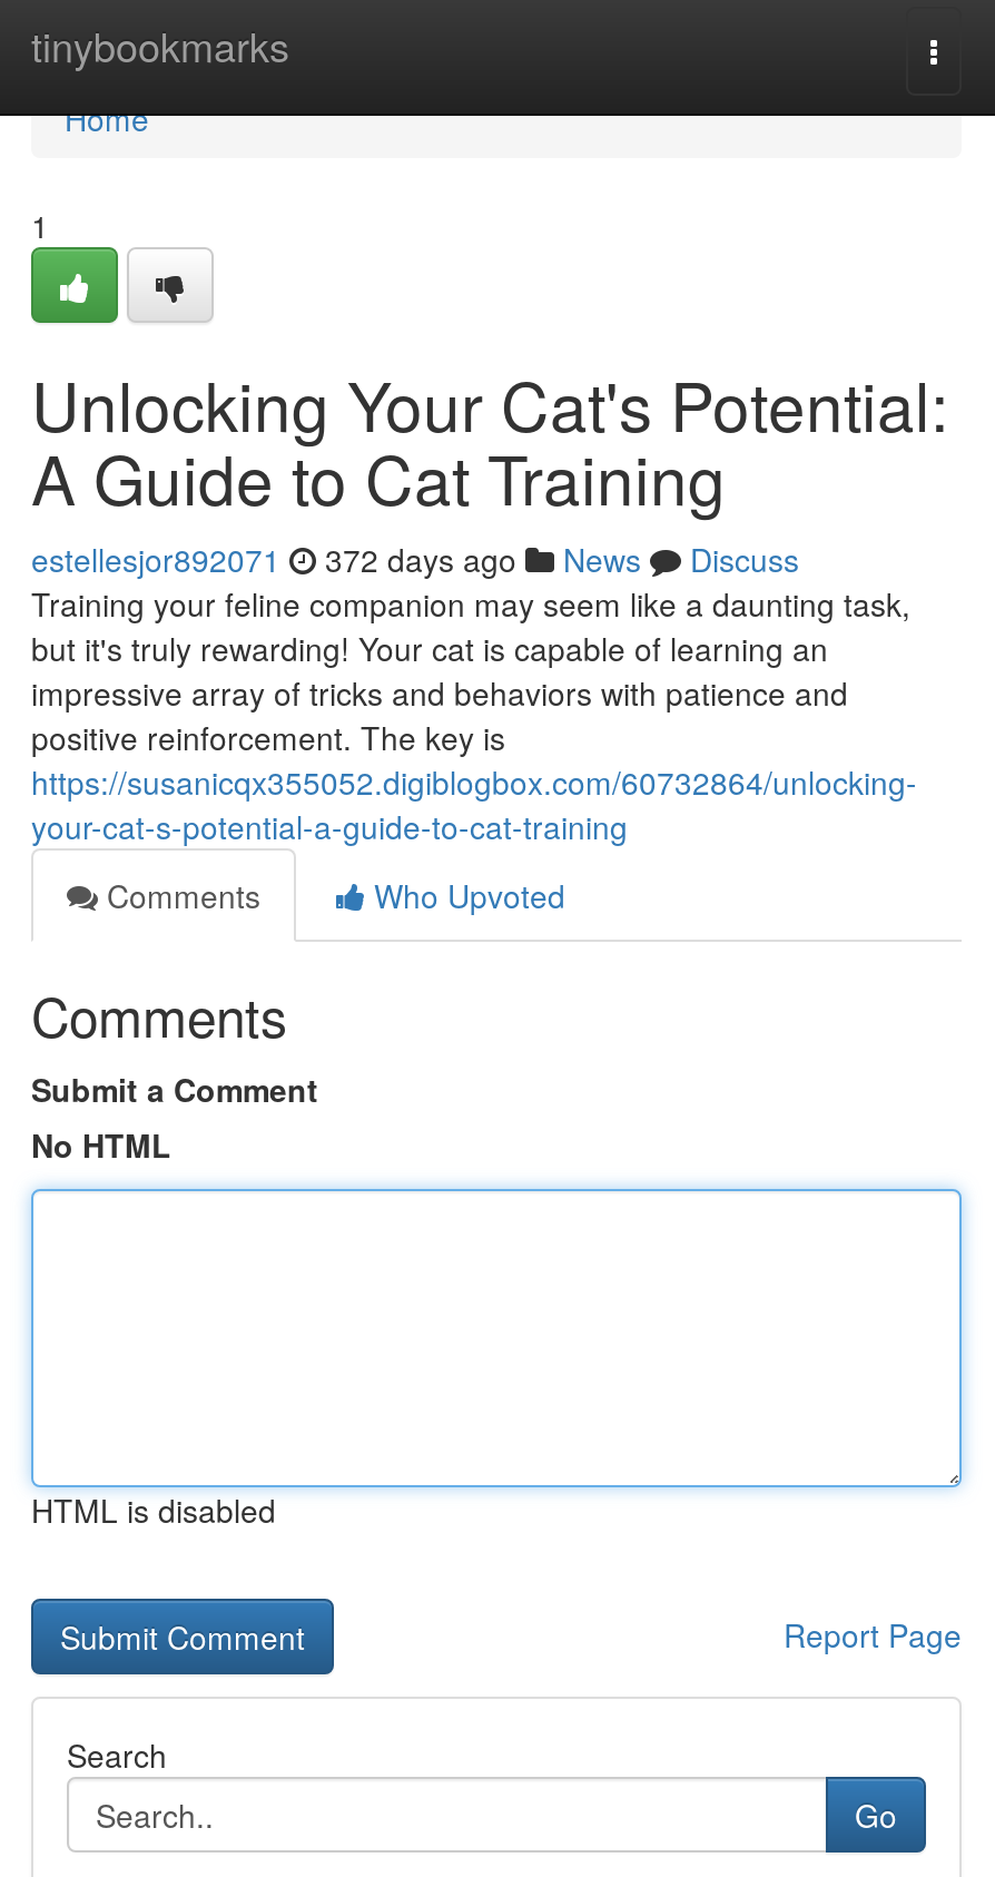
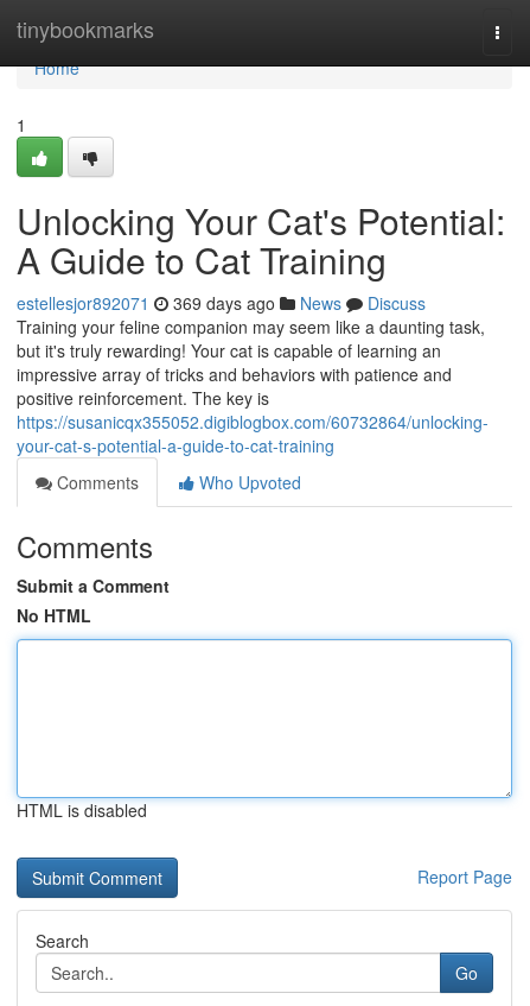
- estellesjor892071 372 days ago News Discuss
+ estellesjor892071 369 days ago News Discuss
